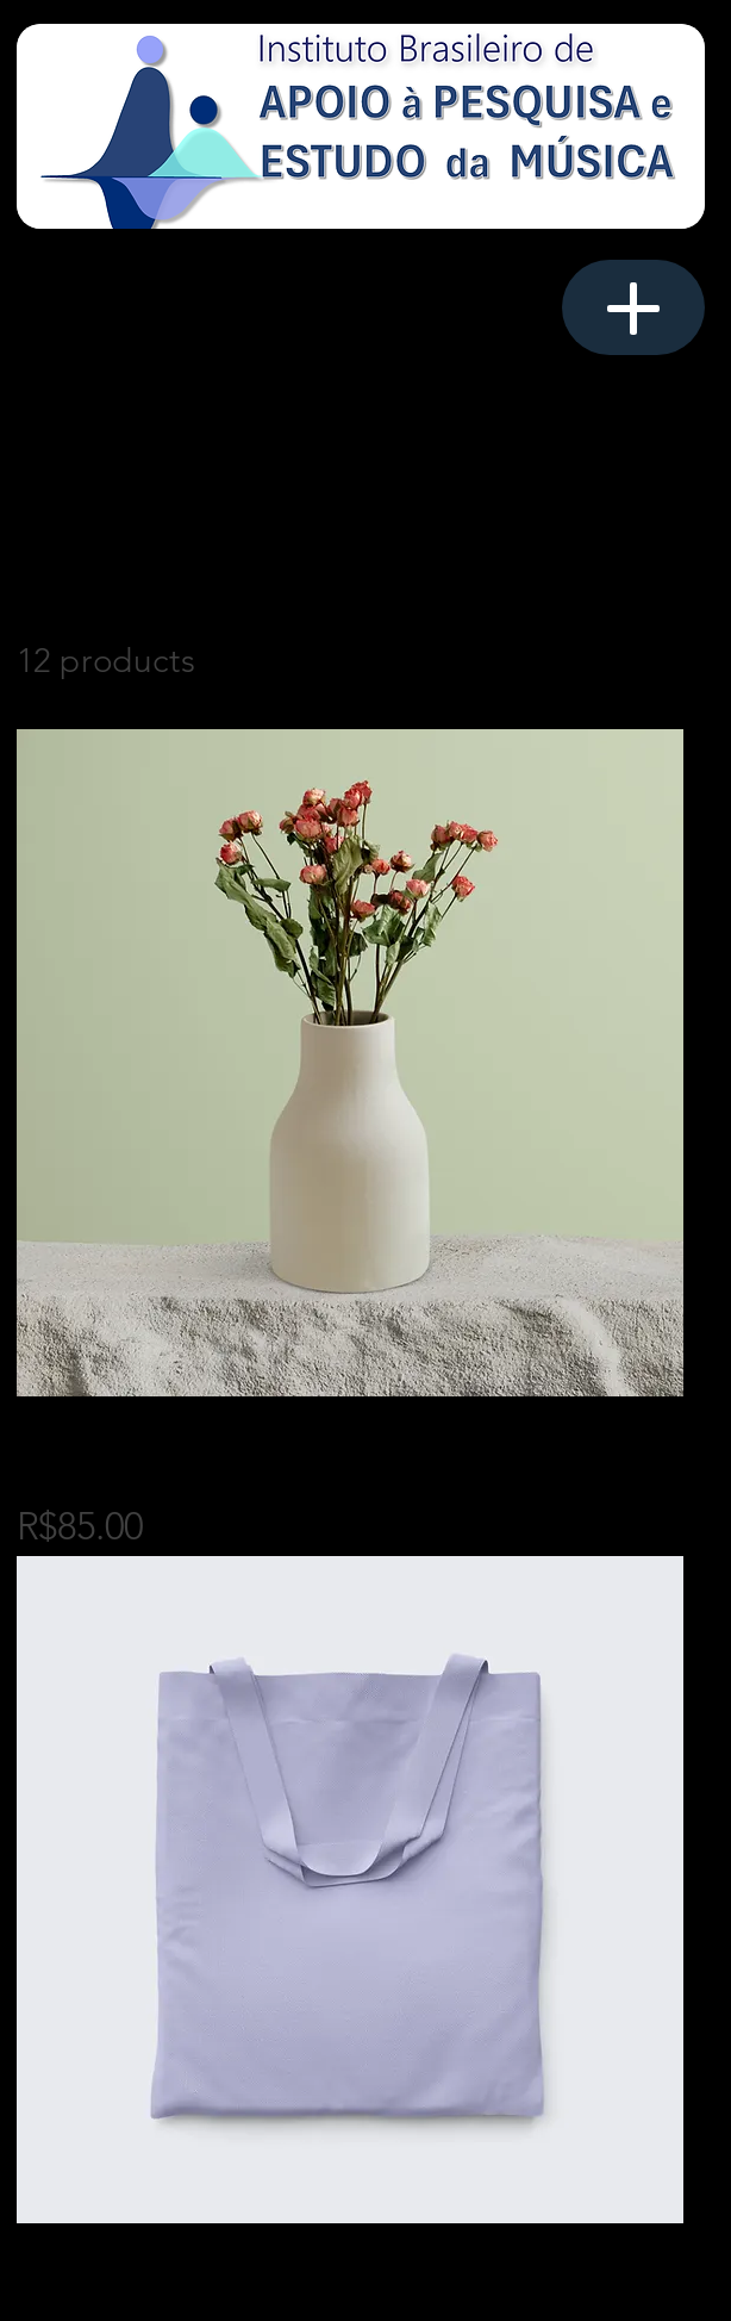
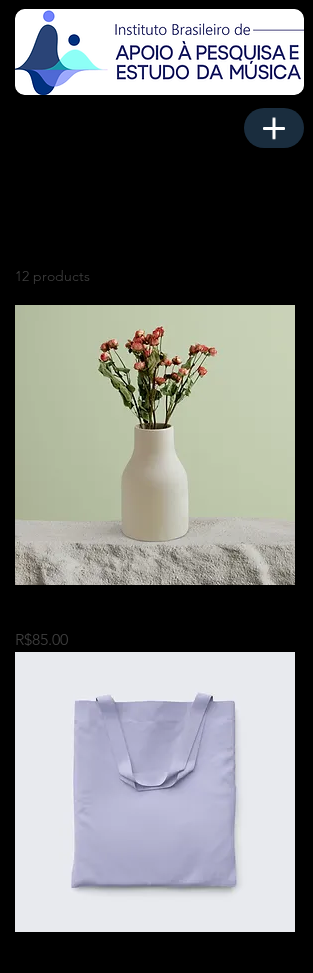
- [image]
+ [image]
